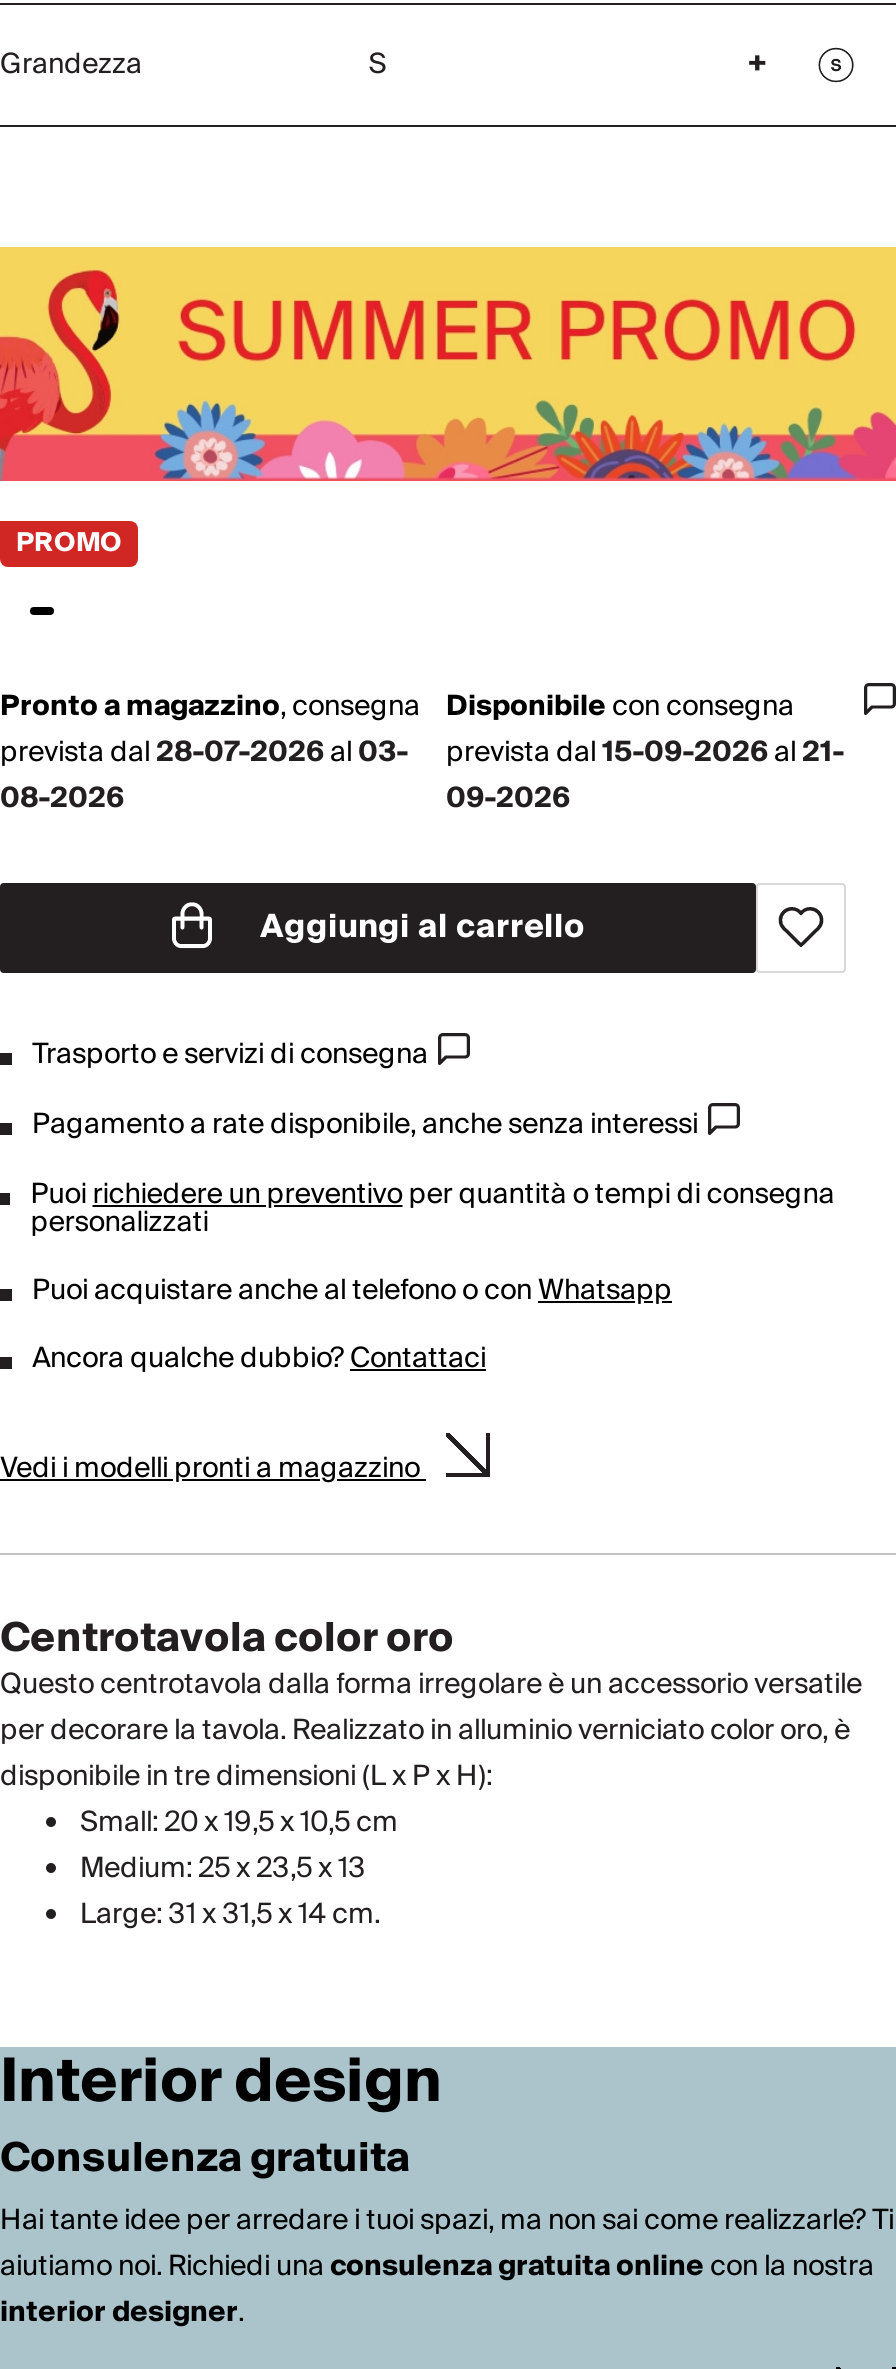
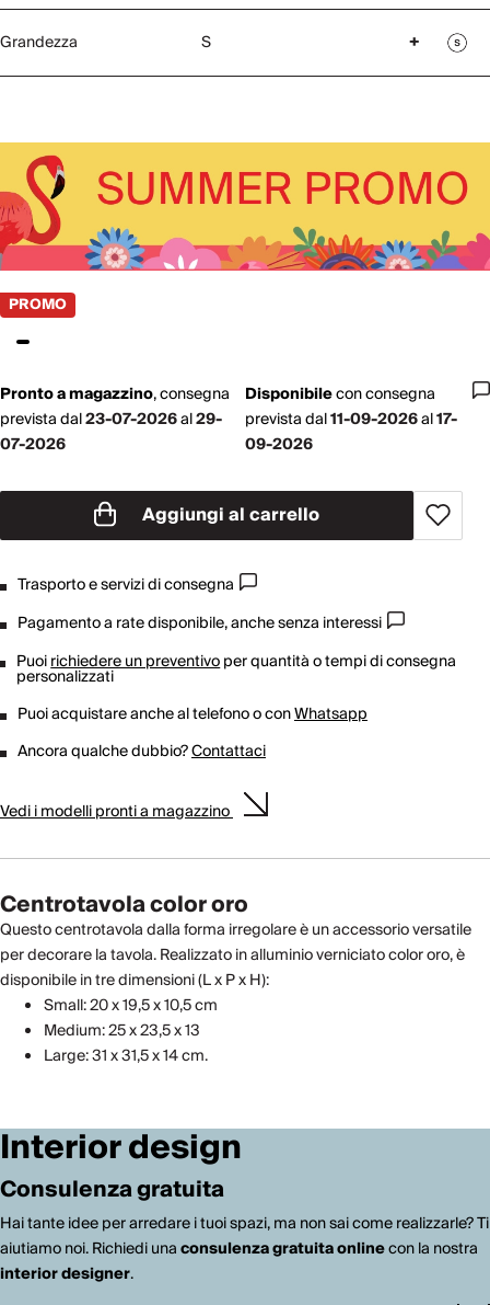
- prevista dal28-07-2026al03-
+ prevista dal23-07-2026al29-

- prevista dal15-09-2026al21-
+ prevista dal11-09-2026al17-

- 08-2026
+ 07-2026
